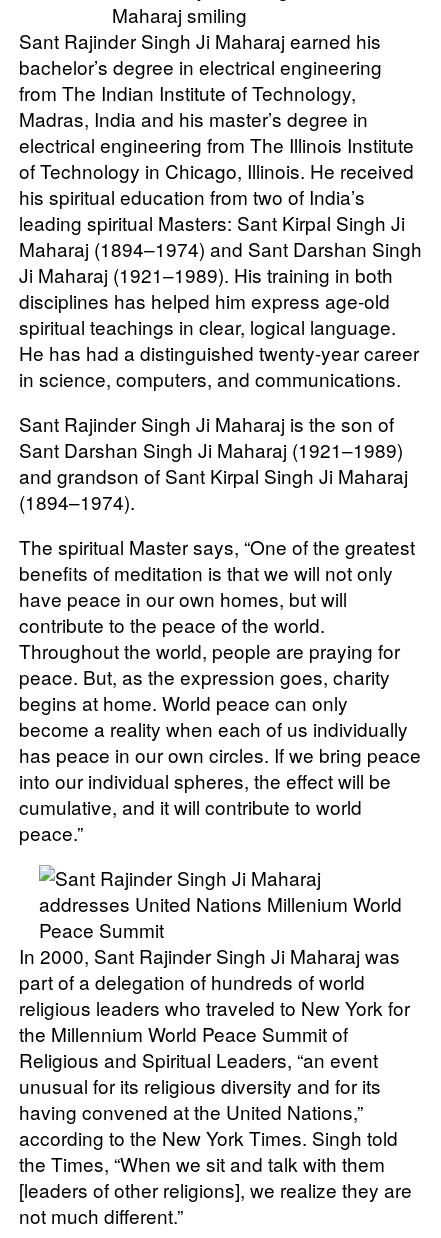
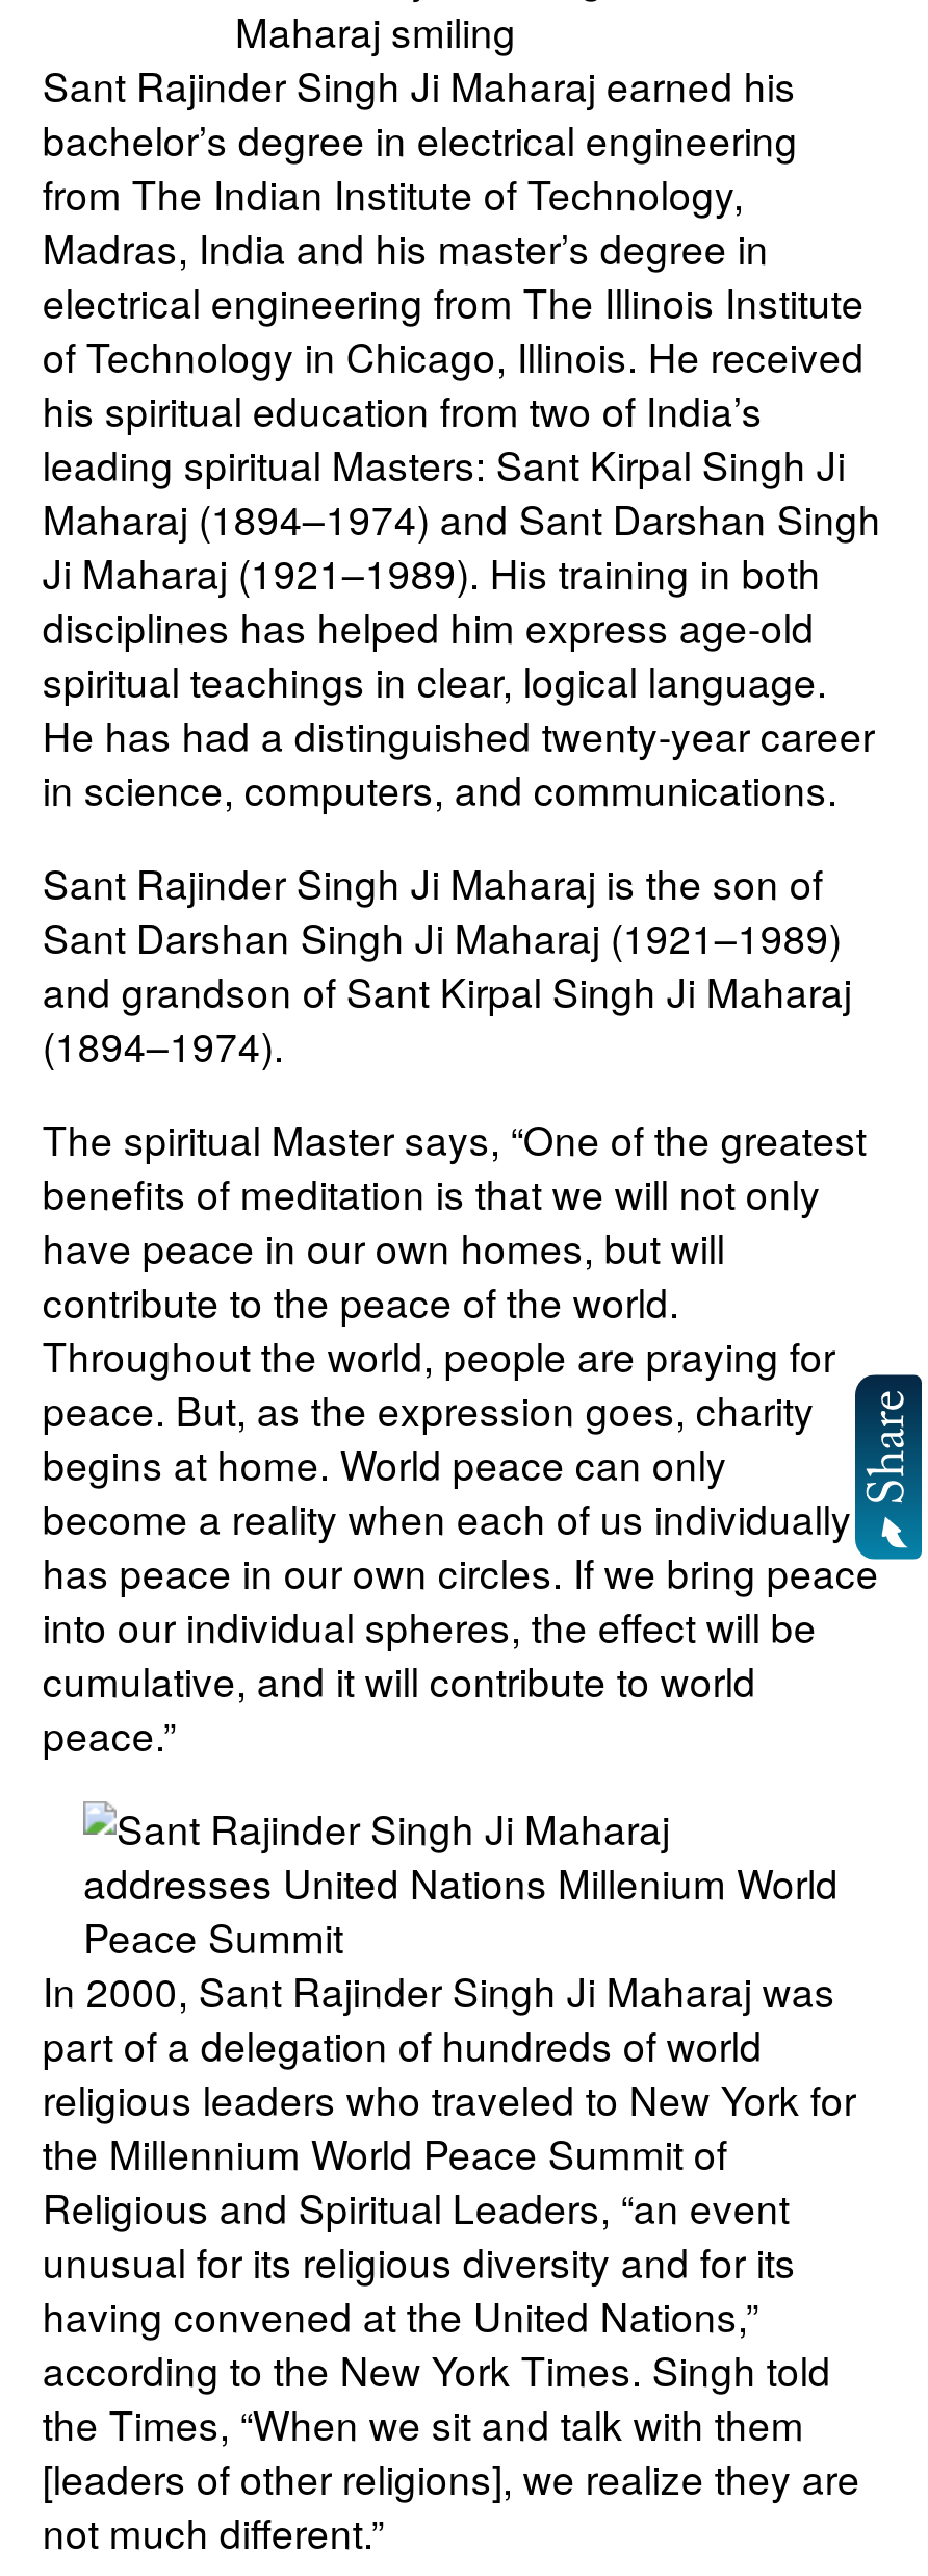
+ [image]
